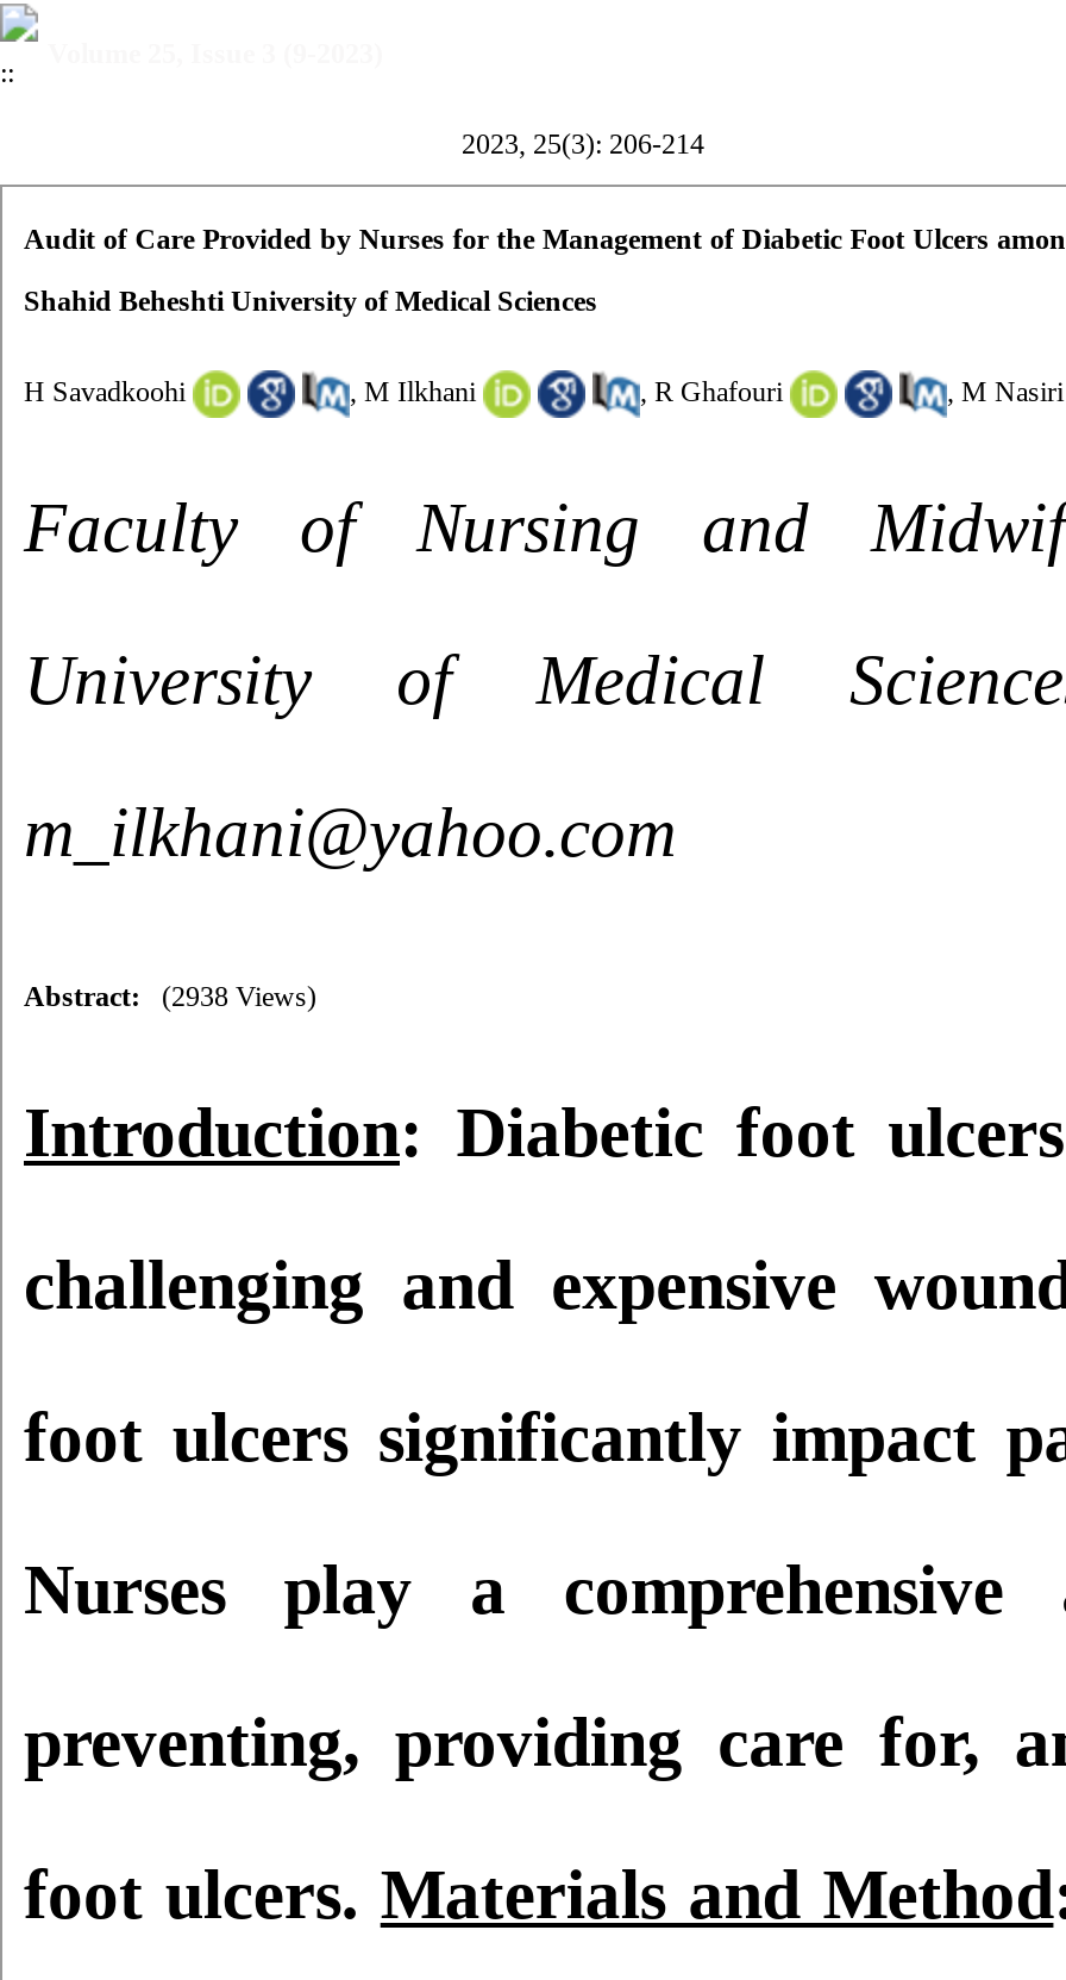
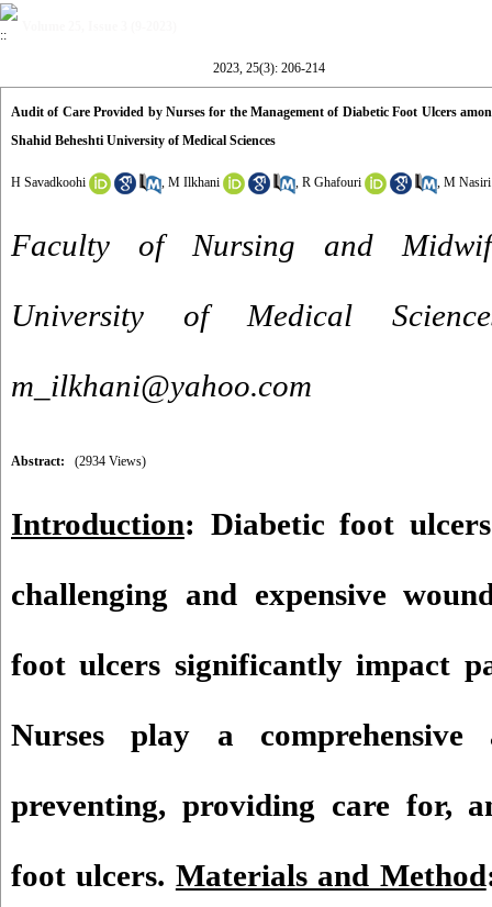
- Abstract: (2938 Views)
+ Abstract: (2934 Views)
